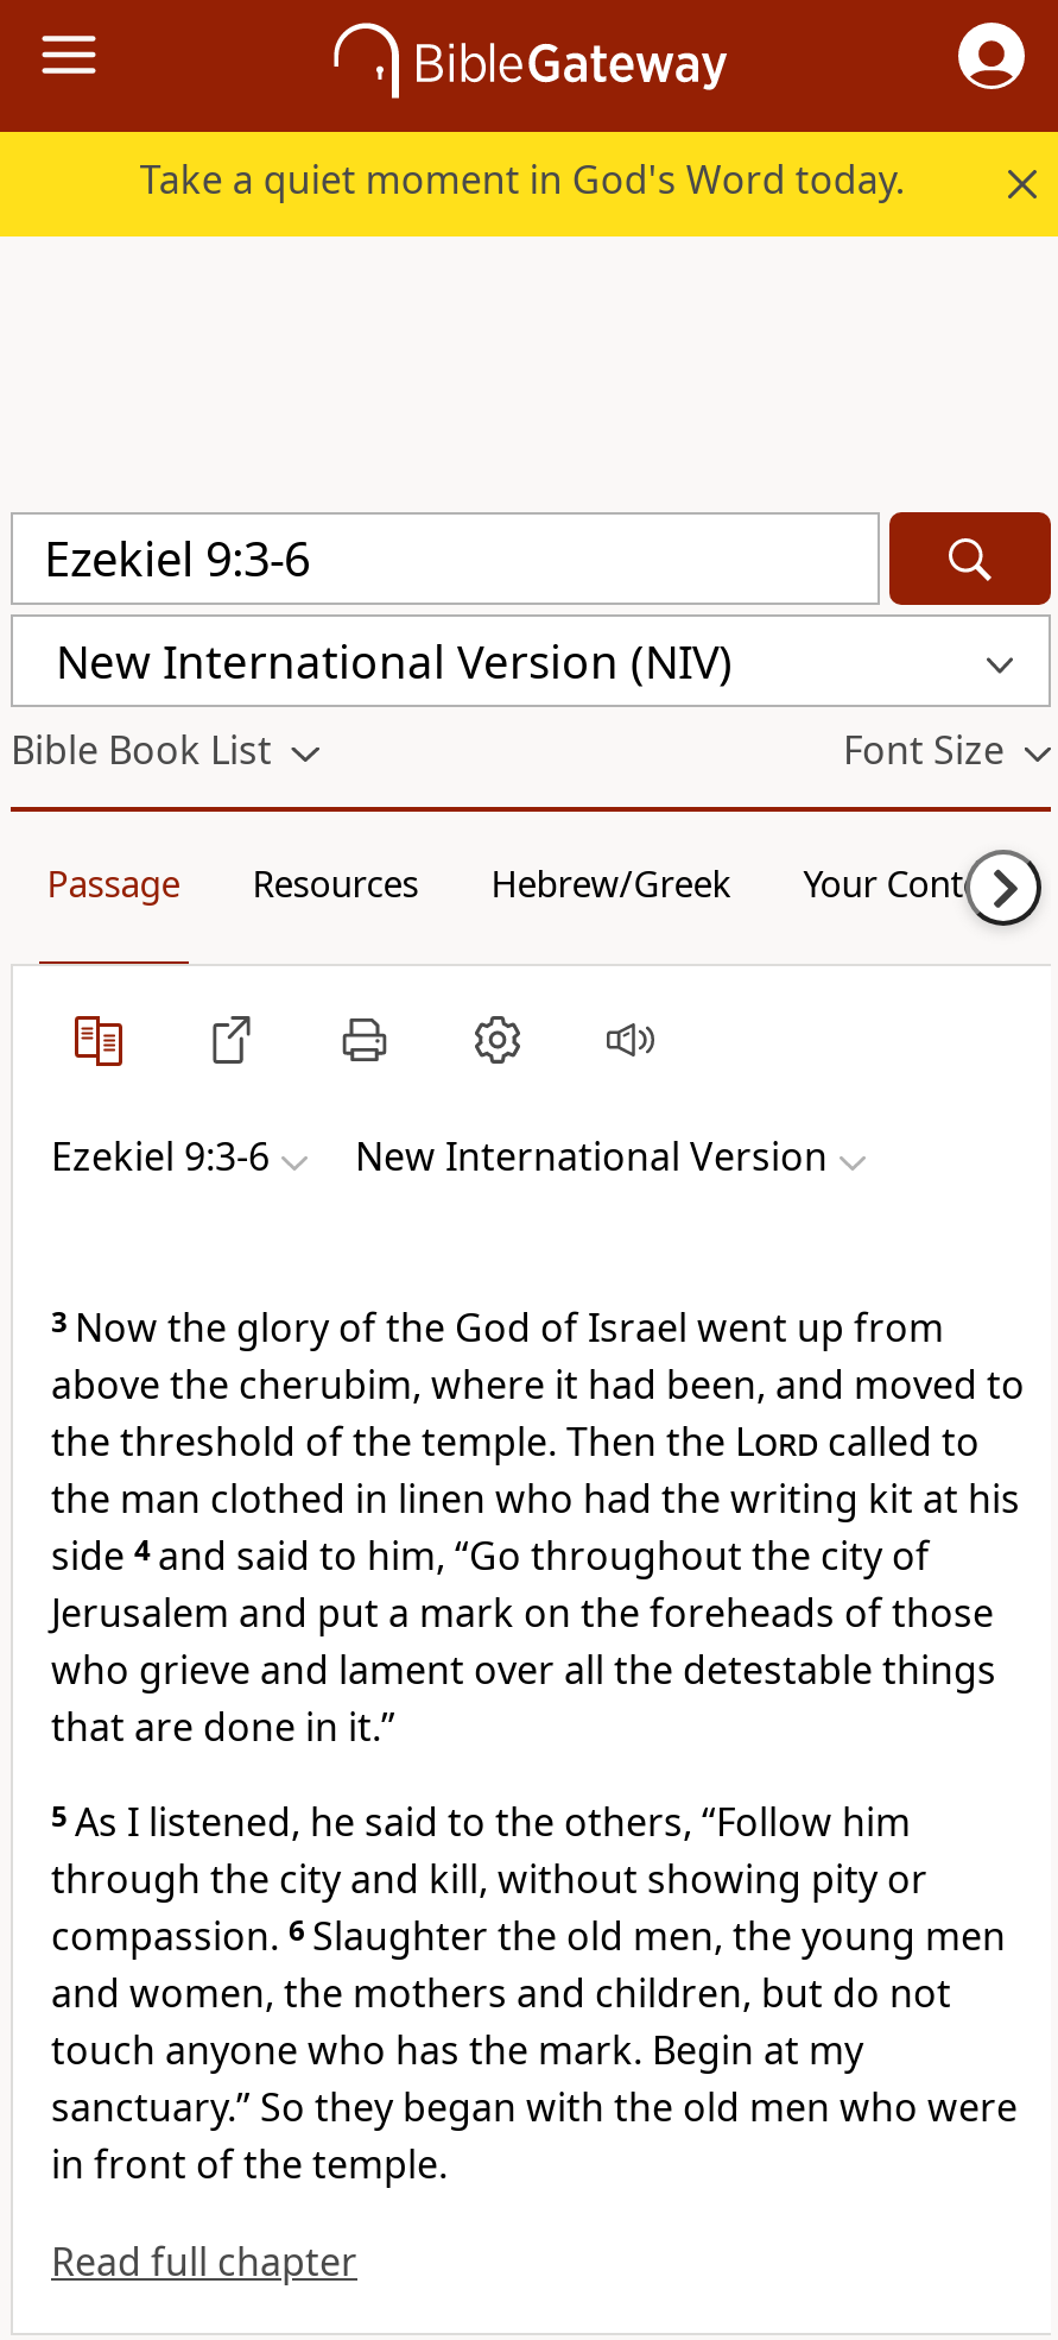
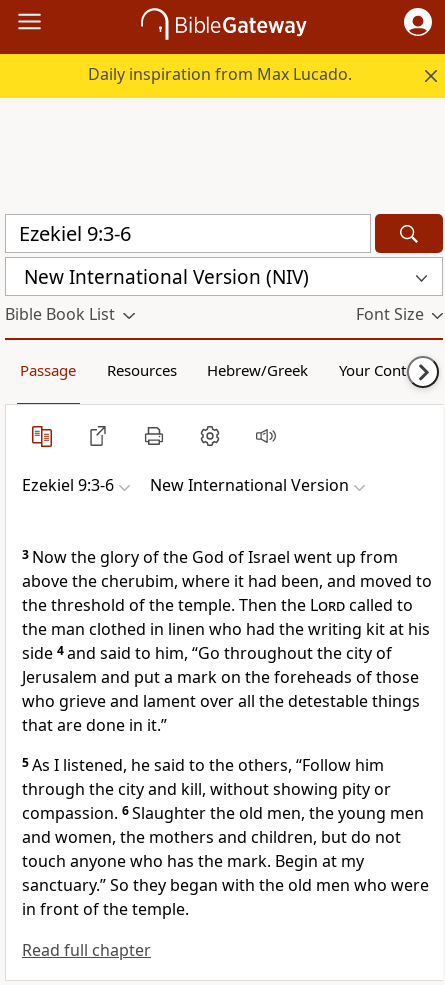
- Take a quiet moment in God's Word today.
+ Daily inspiration from Max Lucado.
